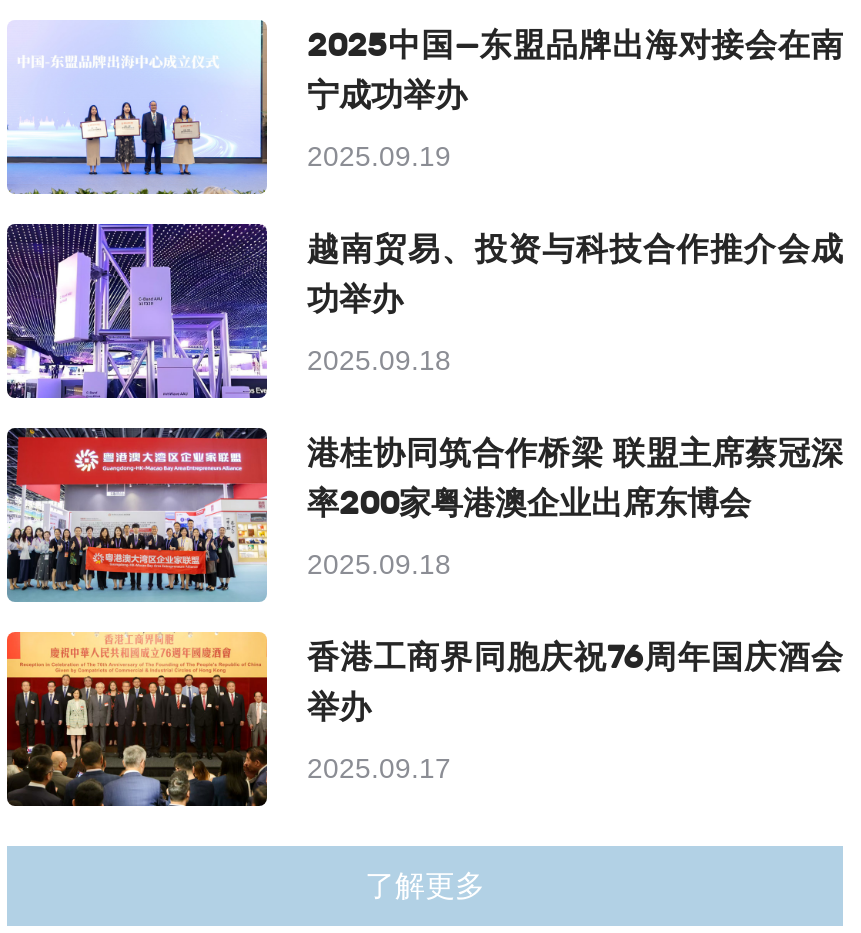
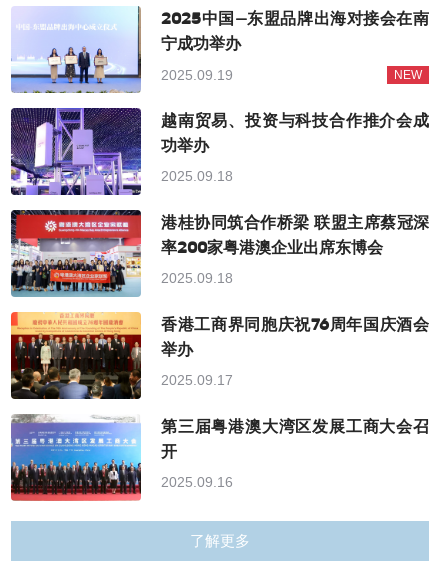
+ NEW

+ [image]
+ 第三届粤港澳大湾区发展工商大会召
+ 开
+ 2025.09.16
